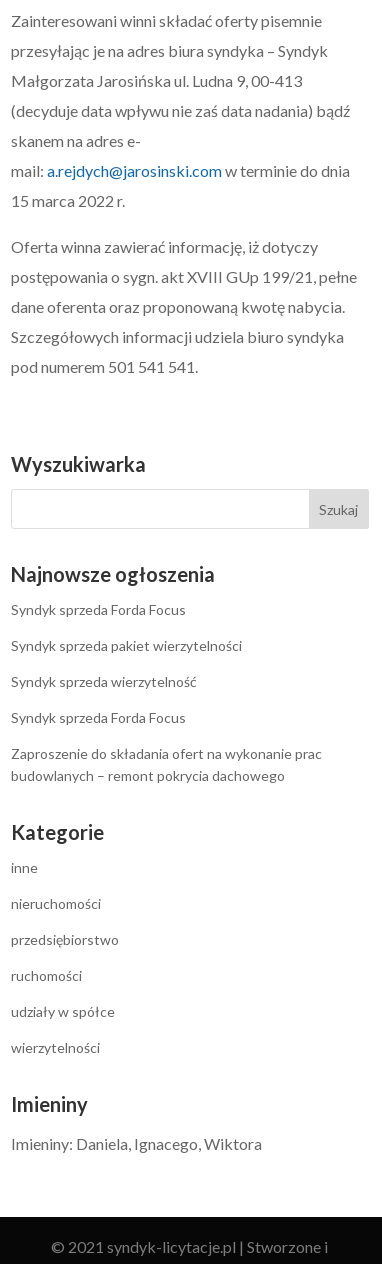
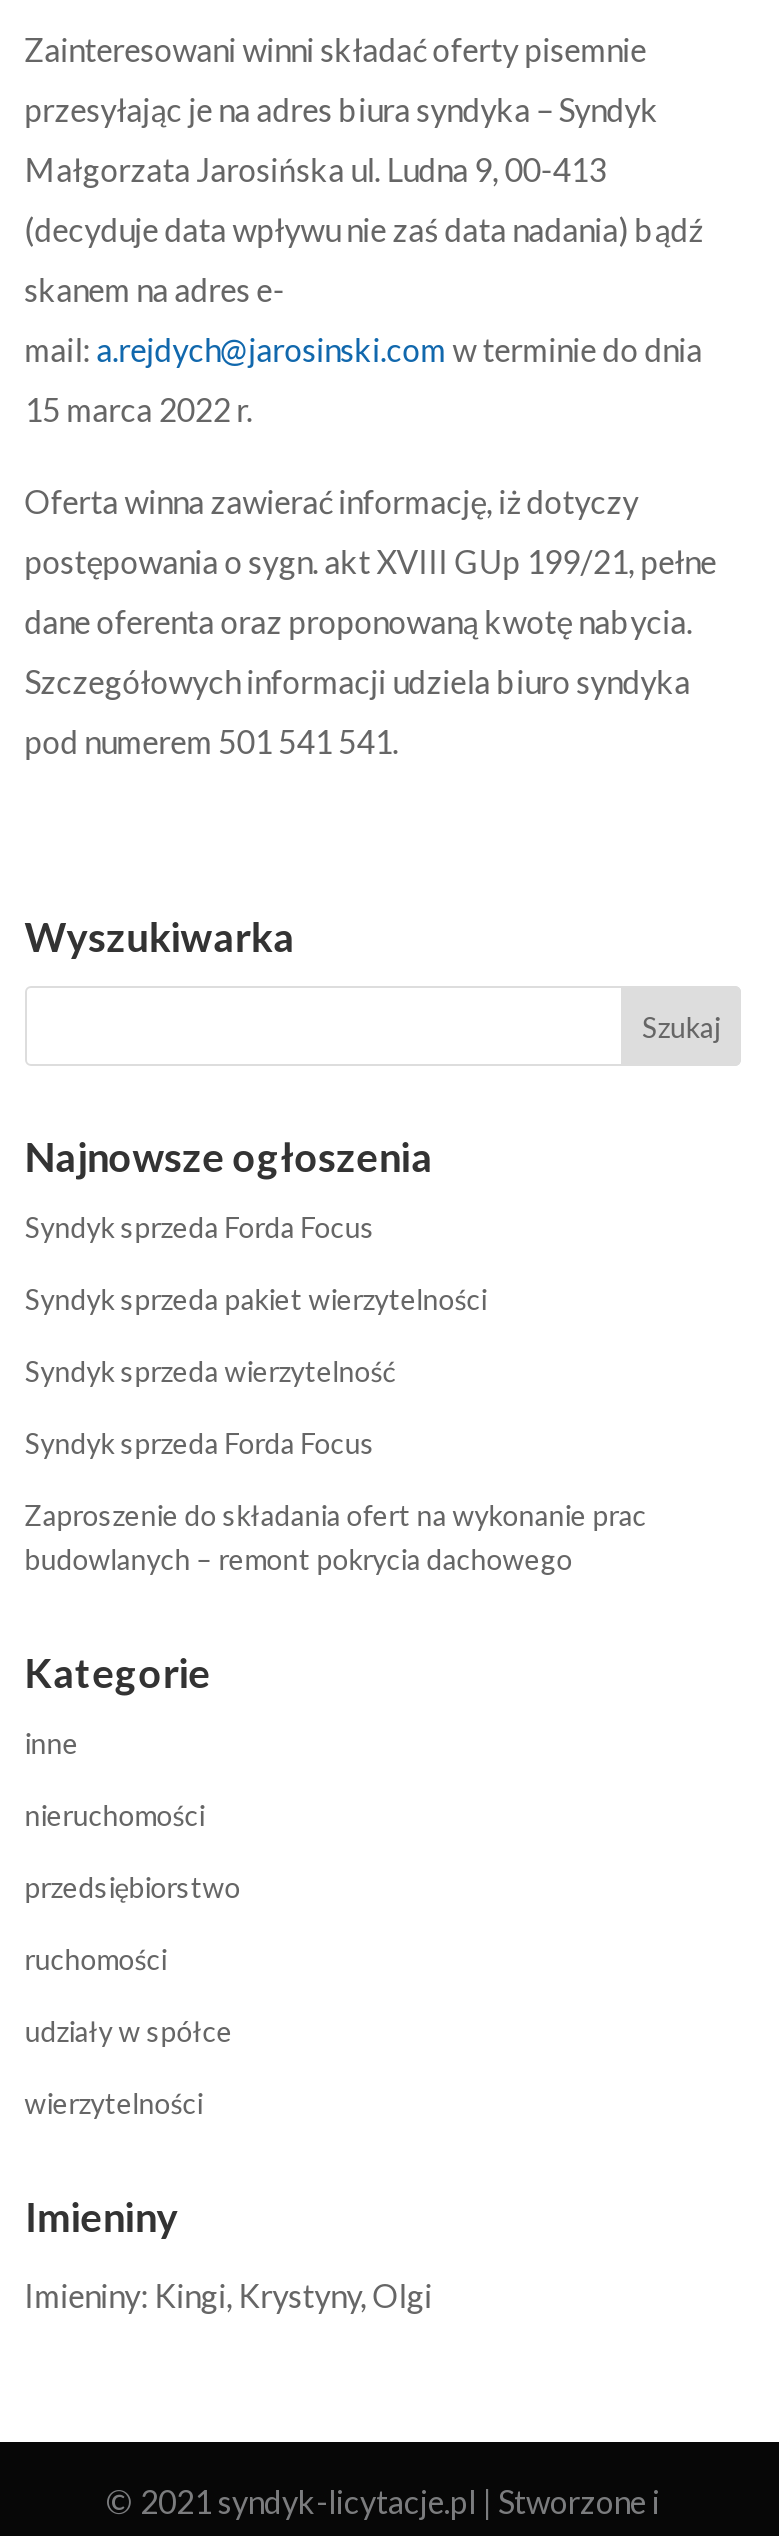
- Imieniny: Daniela, Ignacego, Wiktora
+ Imieniny: Kingi, Krystyny, Olgi
